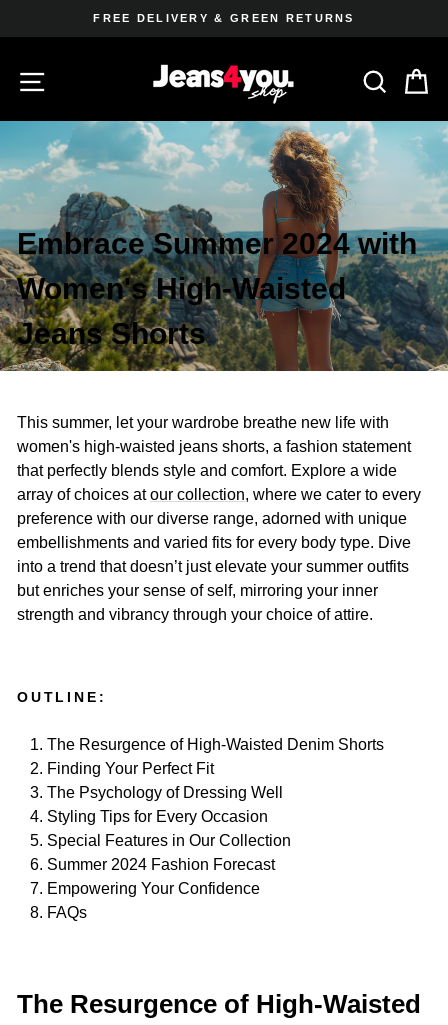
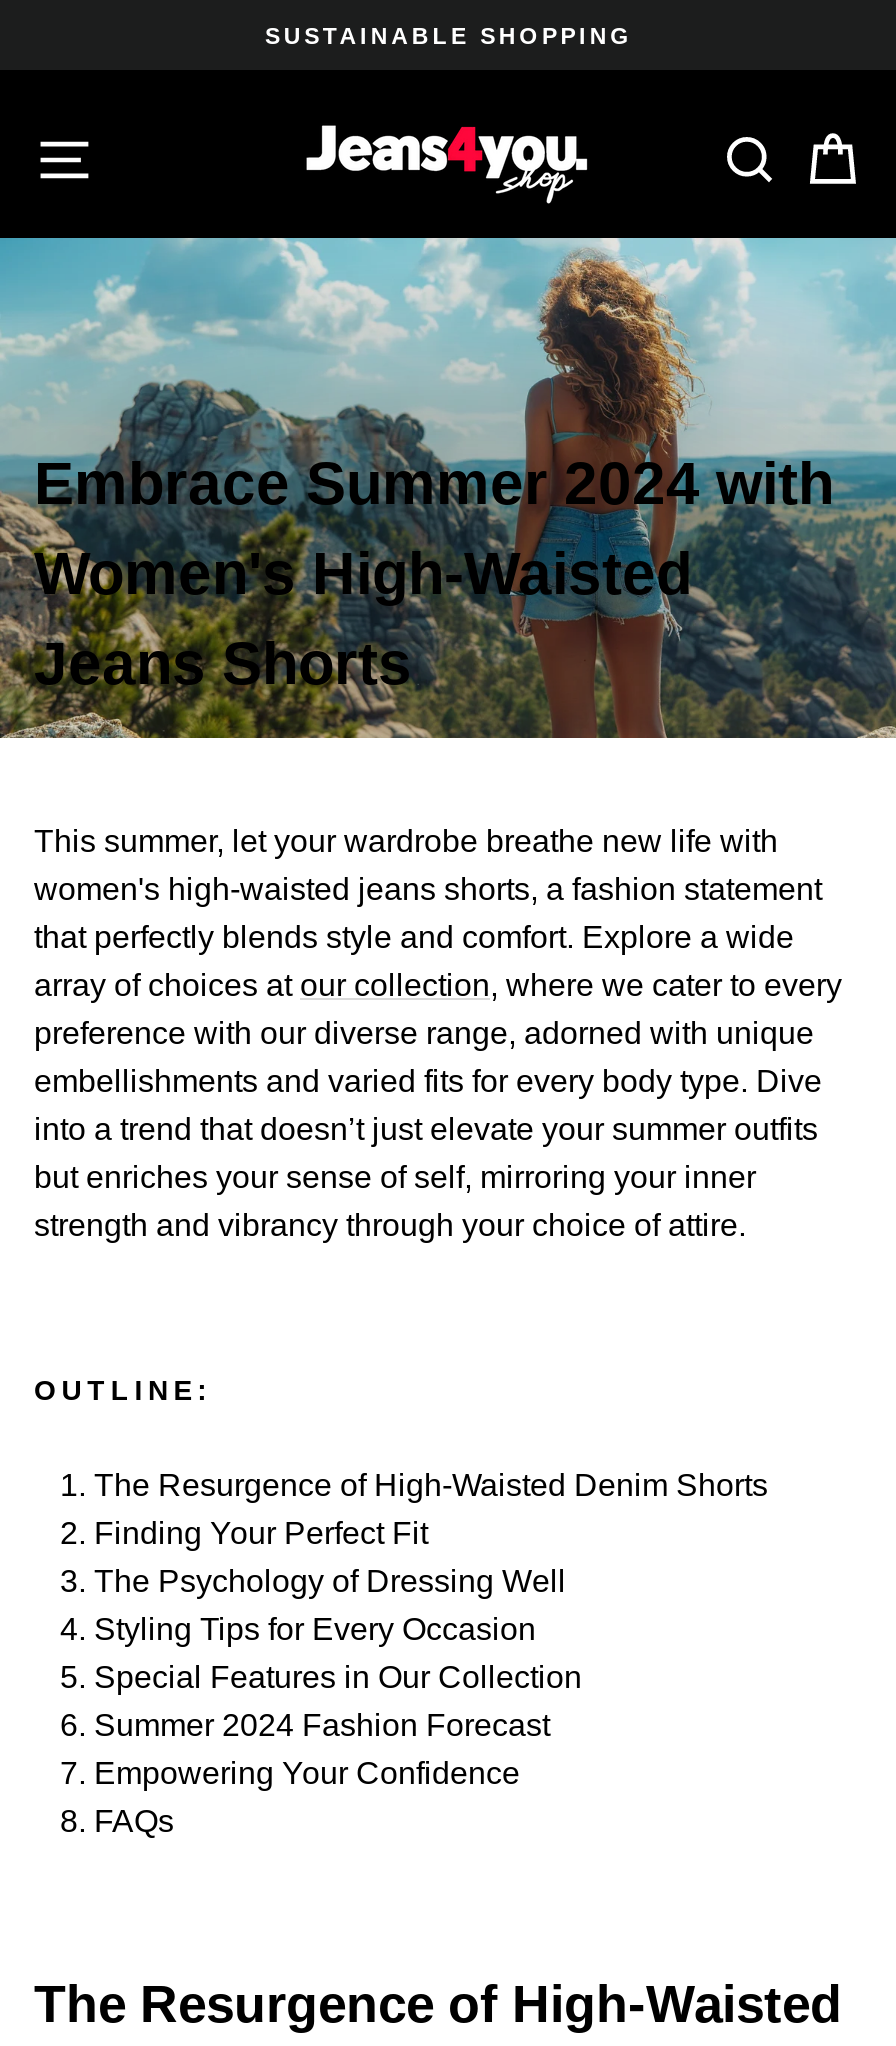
- FREE DELIVERY & GREEN RETURNS
+ SUSTAINABLE SHOPPING
